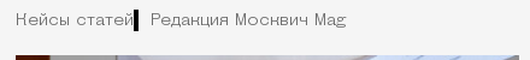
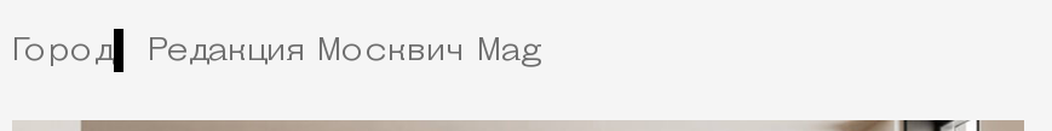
- Кейсы статей
+ Город
